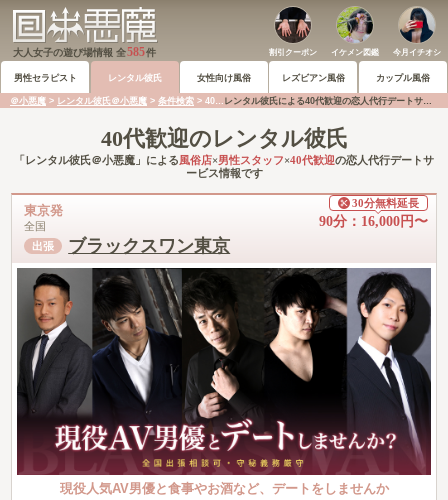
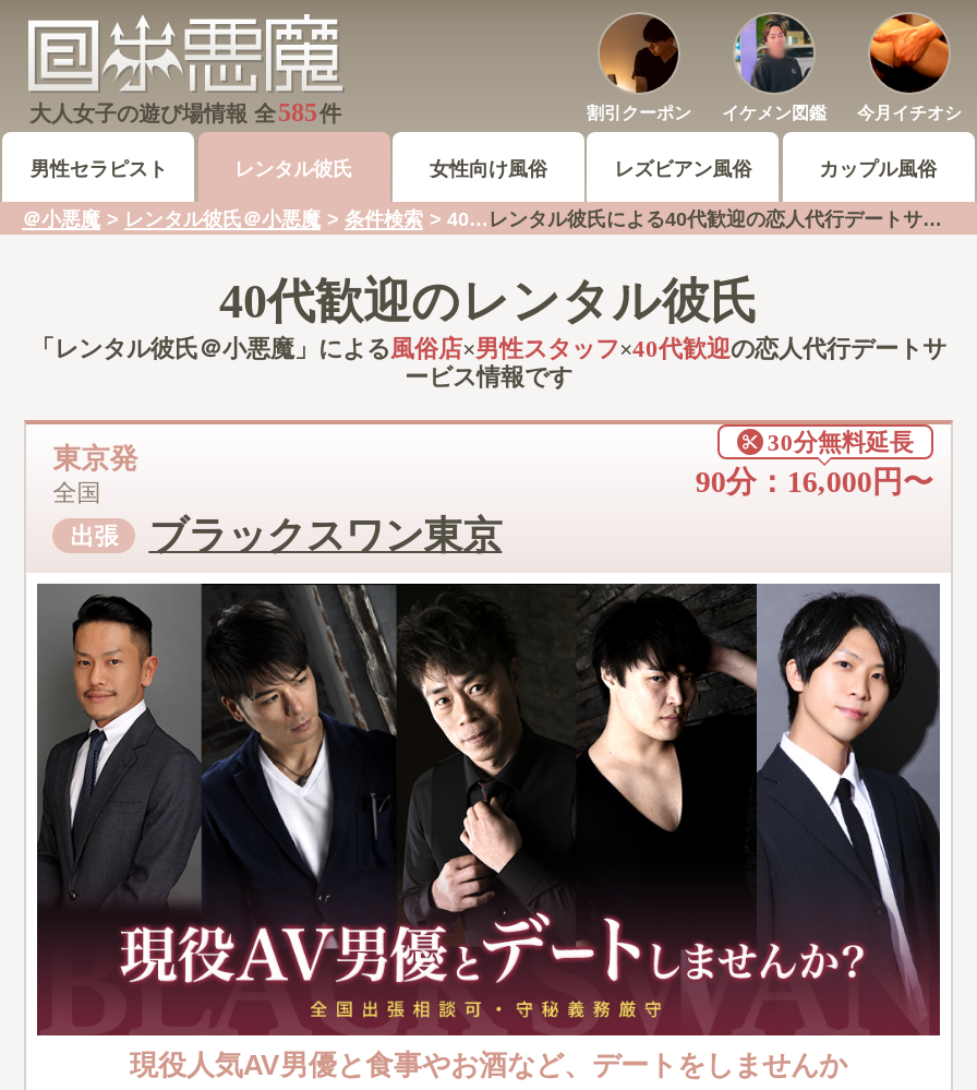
- [image]
+ [image]

- [image]
+ [image]

- [image]
+ [image]
